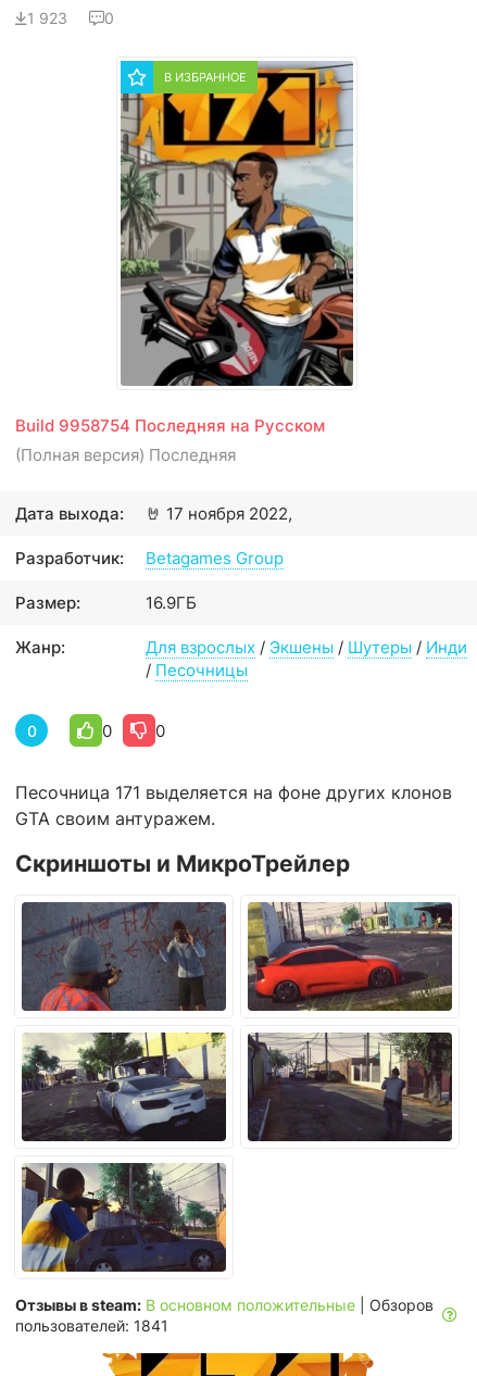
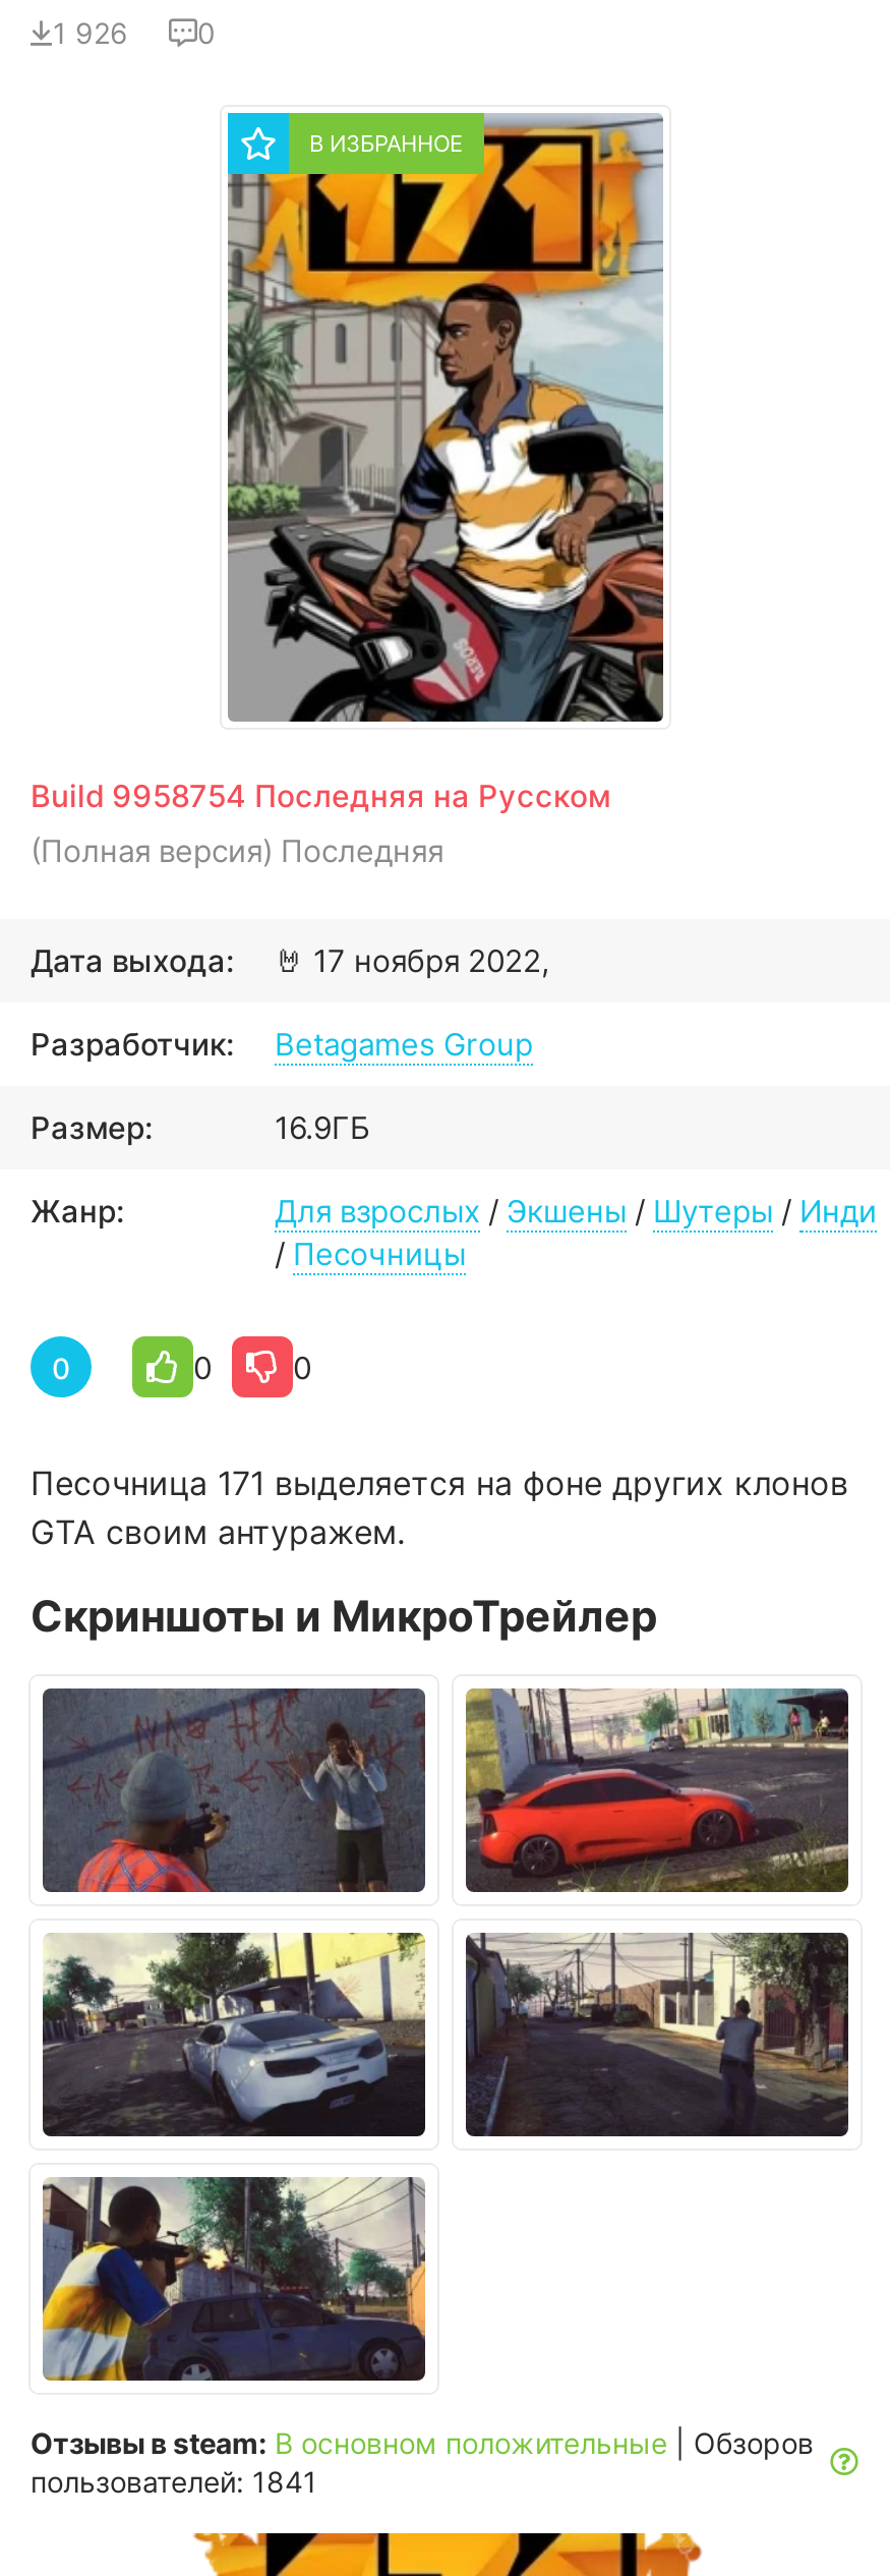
- 1 923
+ 1 926
